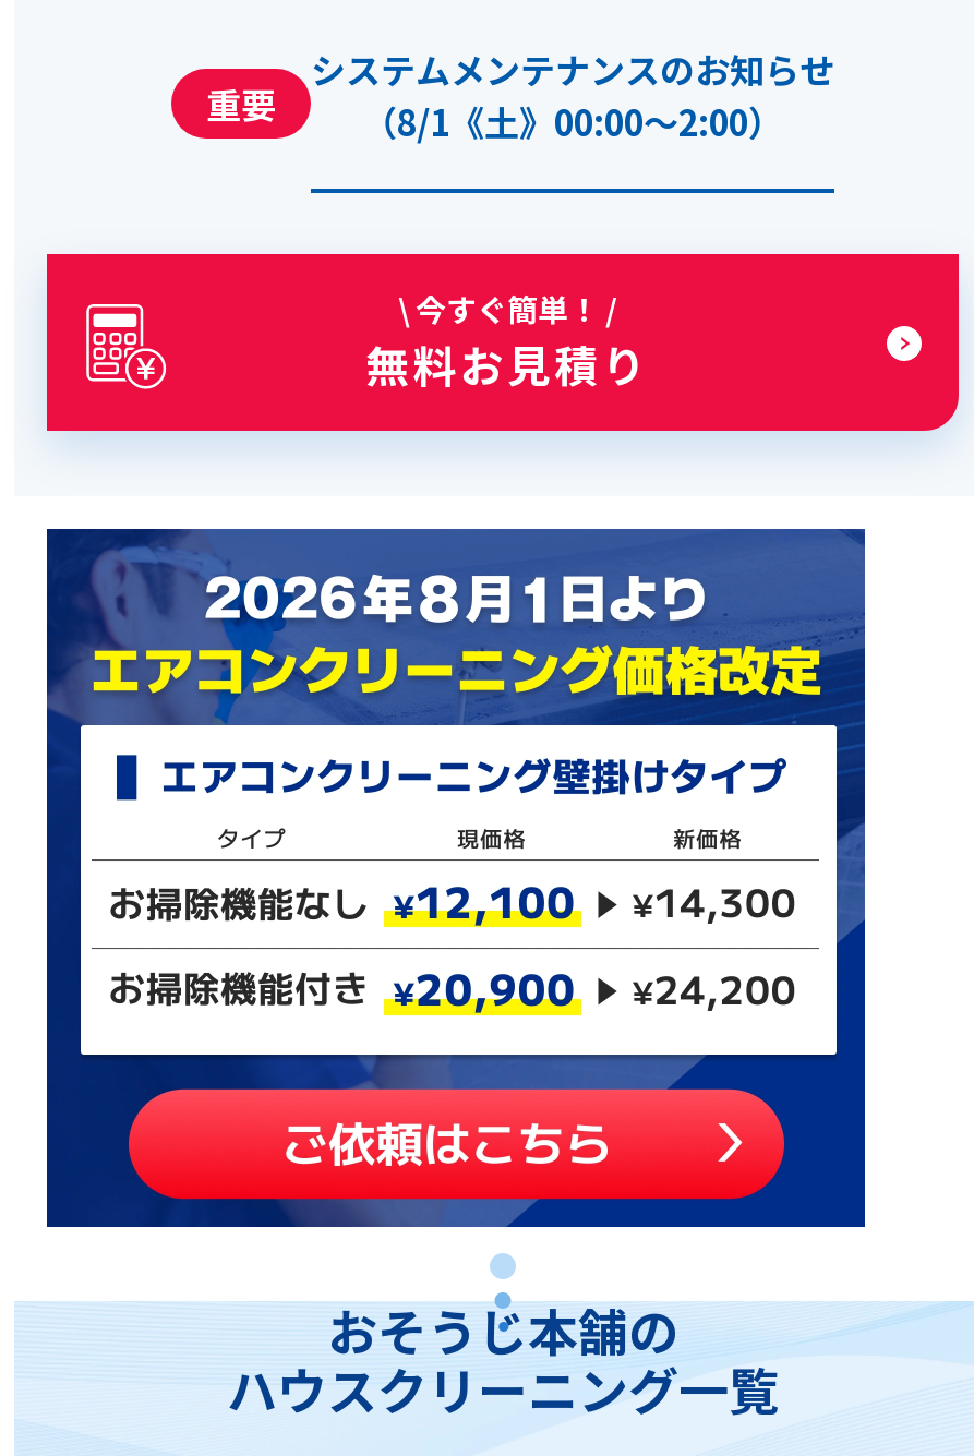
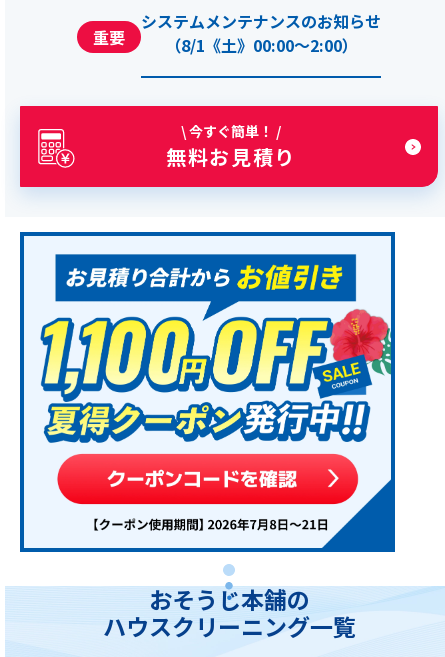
- [image]
+ [image]
